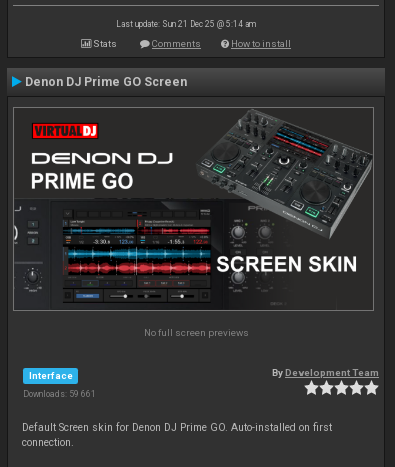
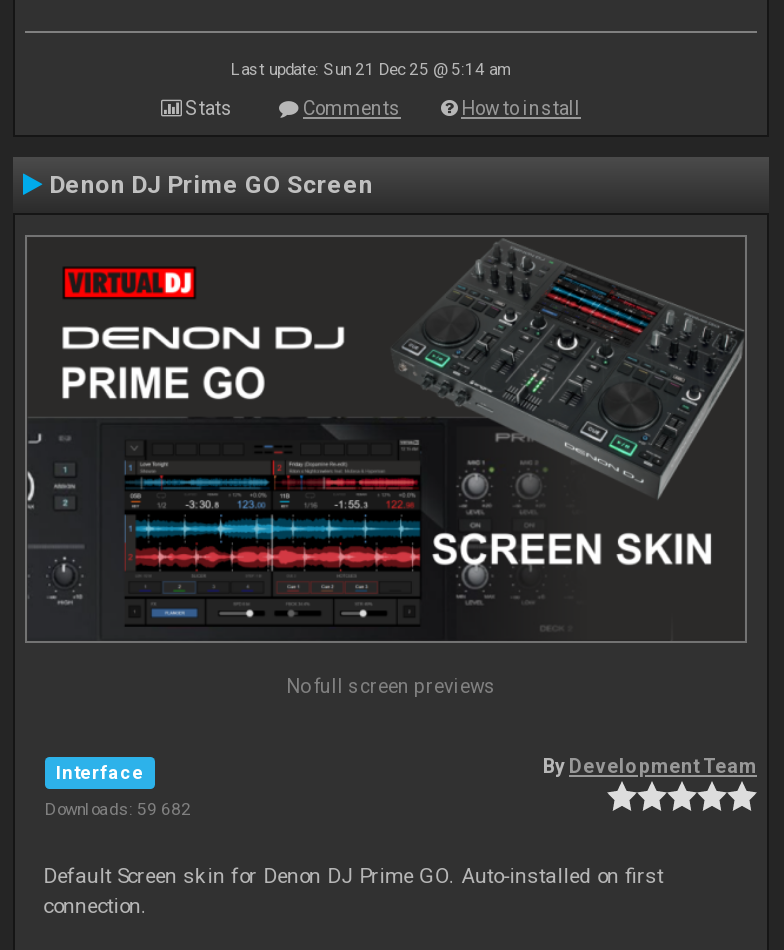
- Downloads: 59 661
+ Downloads: 59 682
